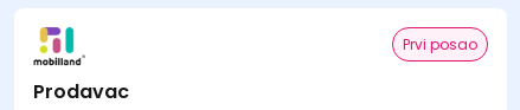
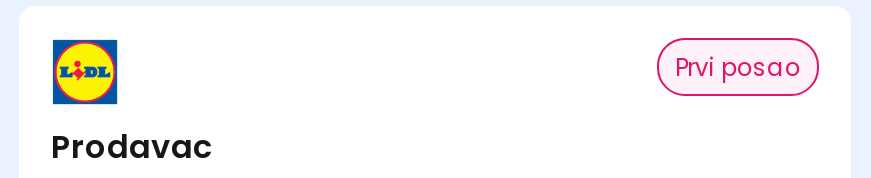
- [image]
+ [image]
